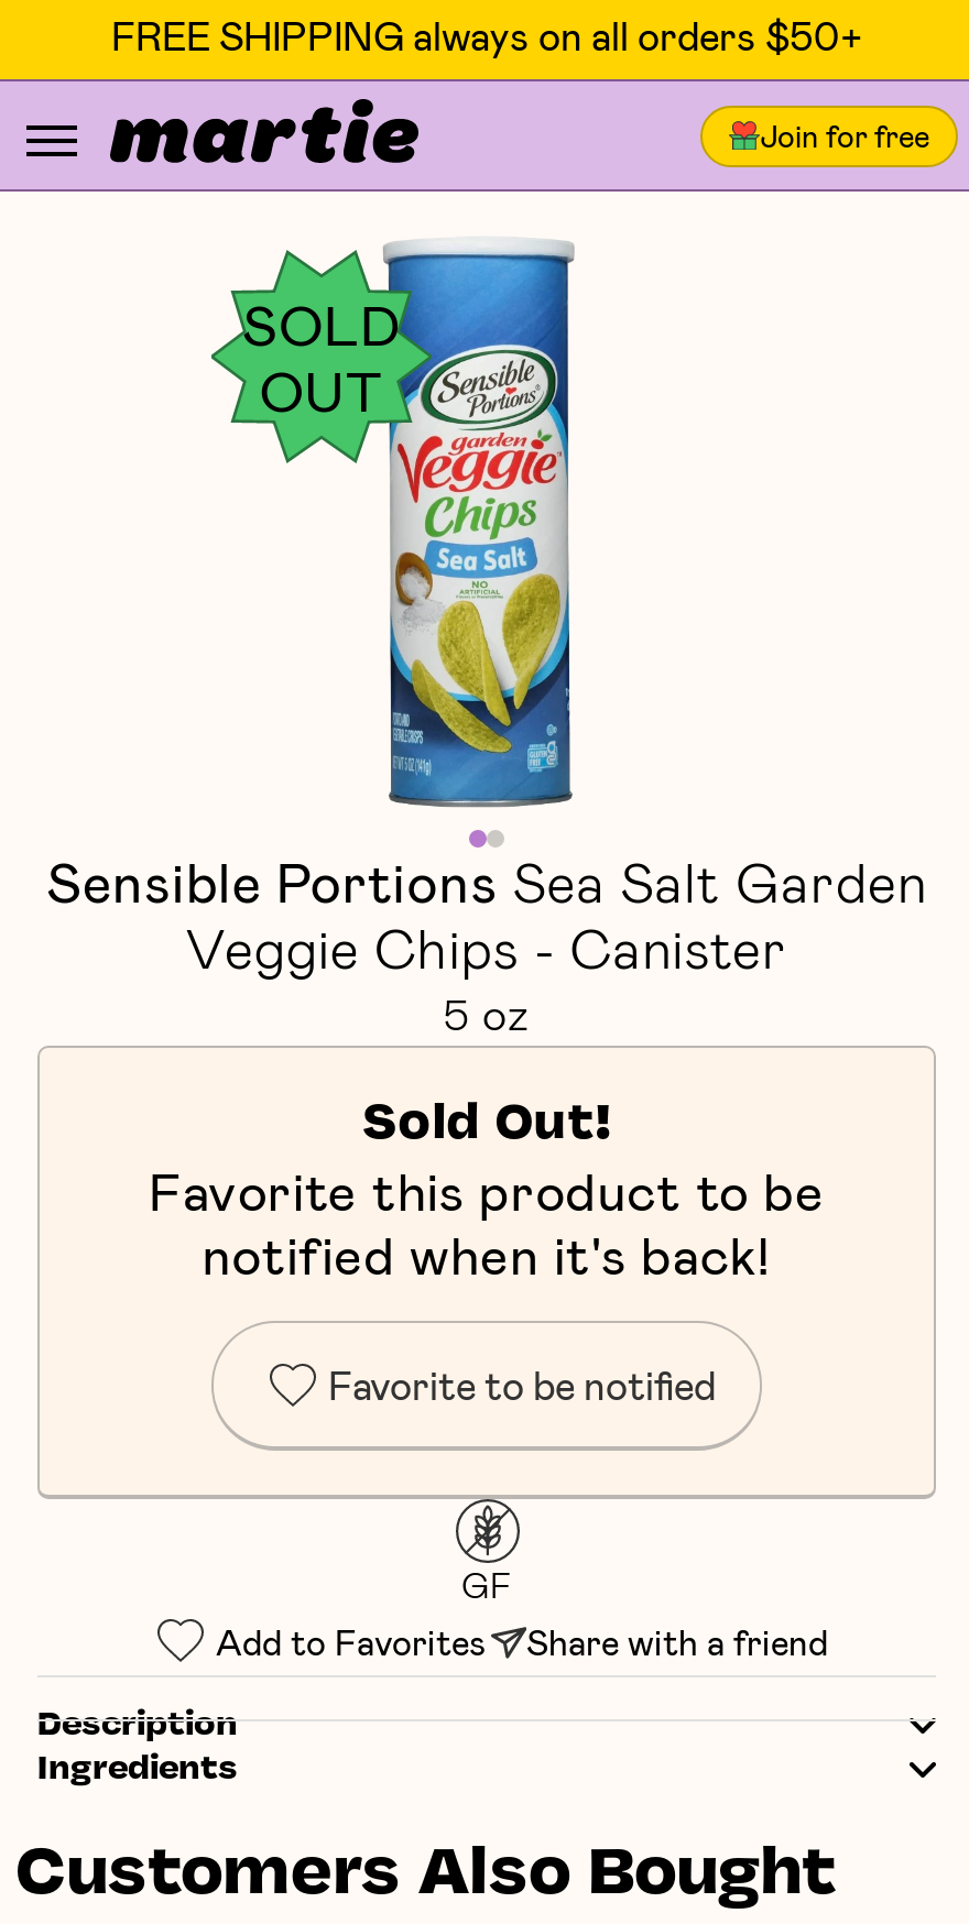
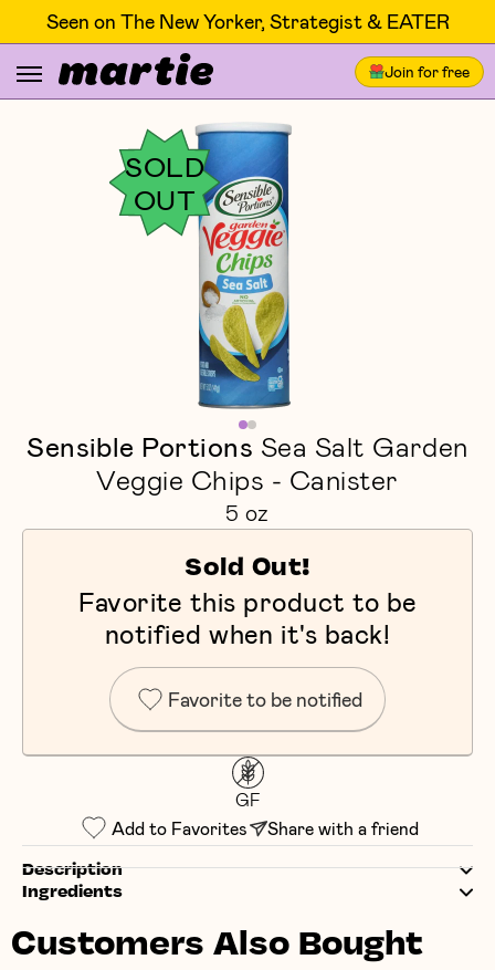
- FREE SHIPPING always on all orders $50+
+ Seen on The New Yorker, Strategist & EATER
